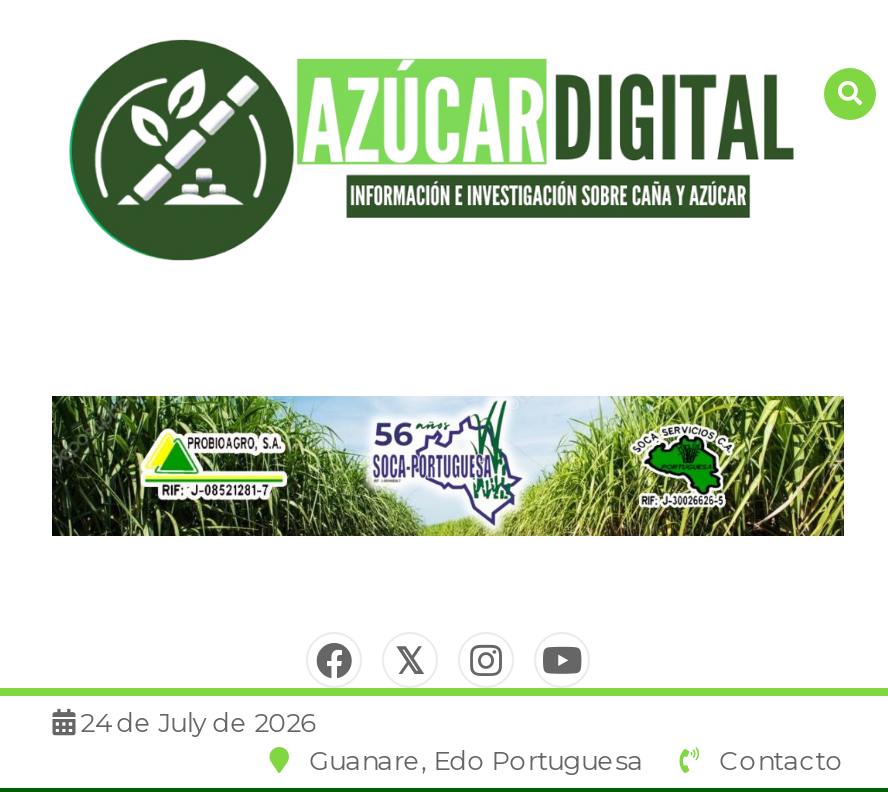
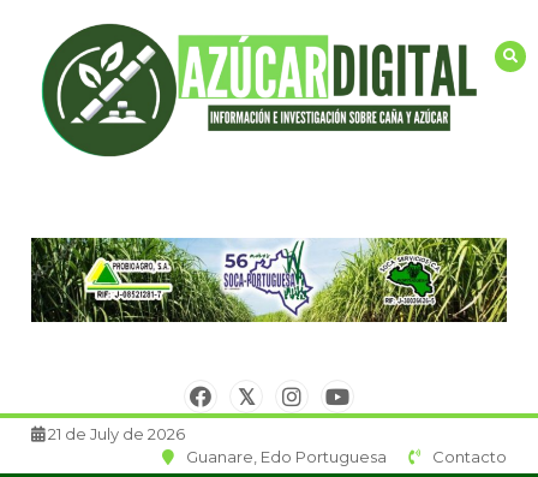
- 24 de July de 2026
+ 21 de July de 2026
